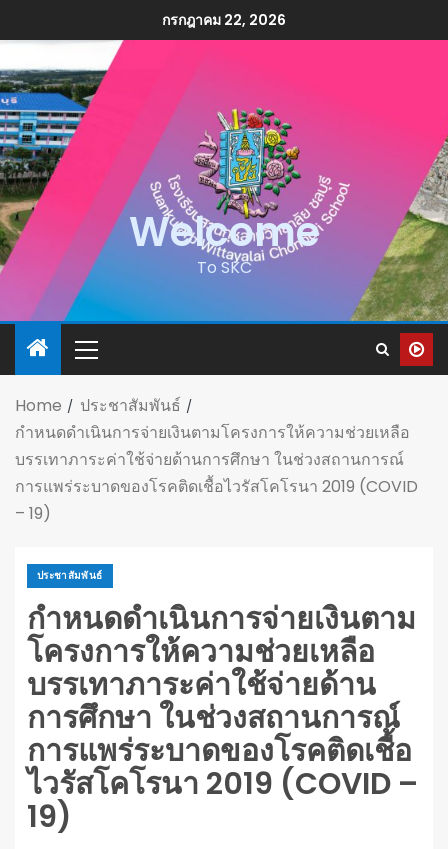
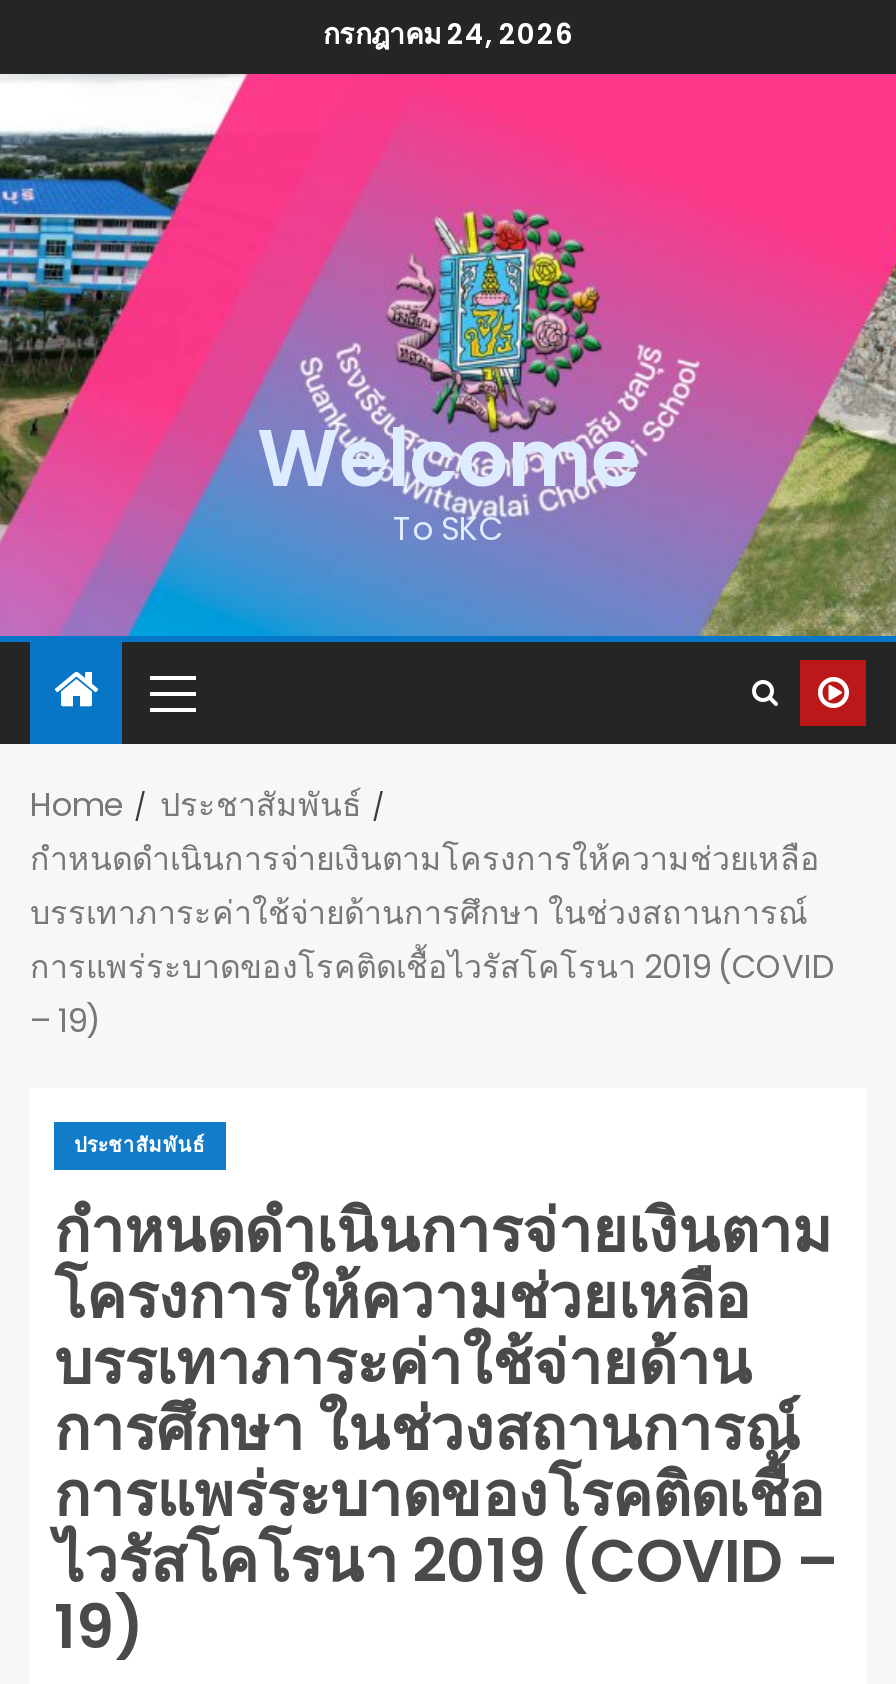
- กรกฎาคม 22, 2026
+ กรกฎาคม 24, 2026
